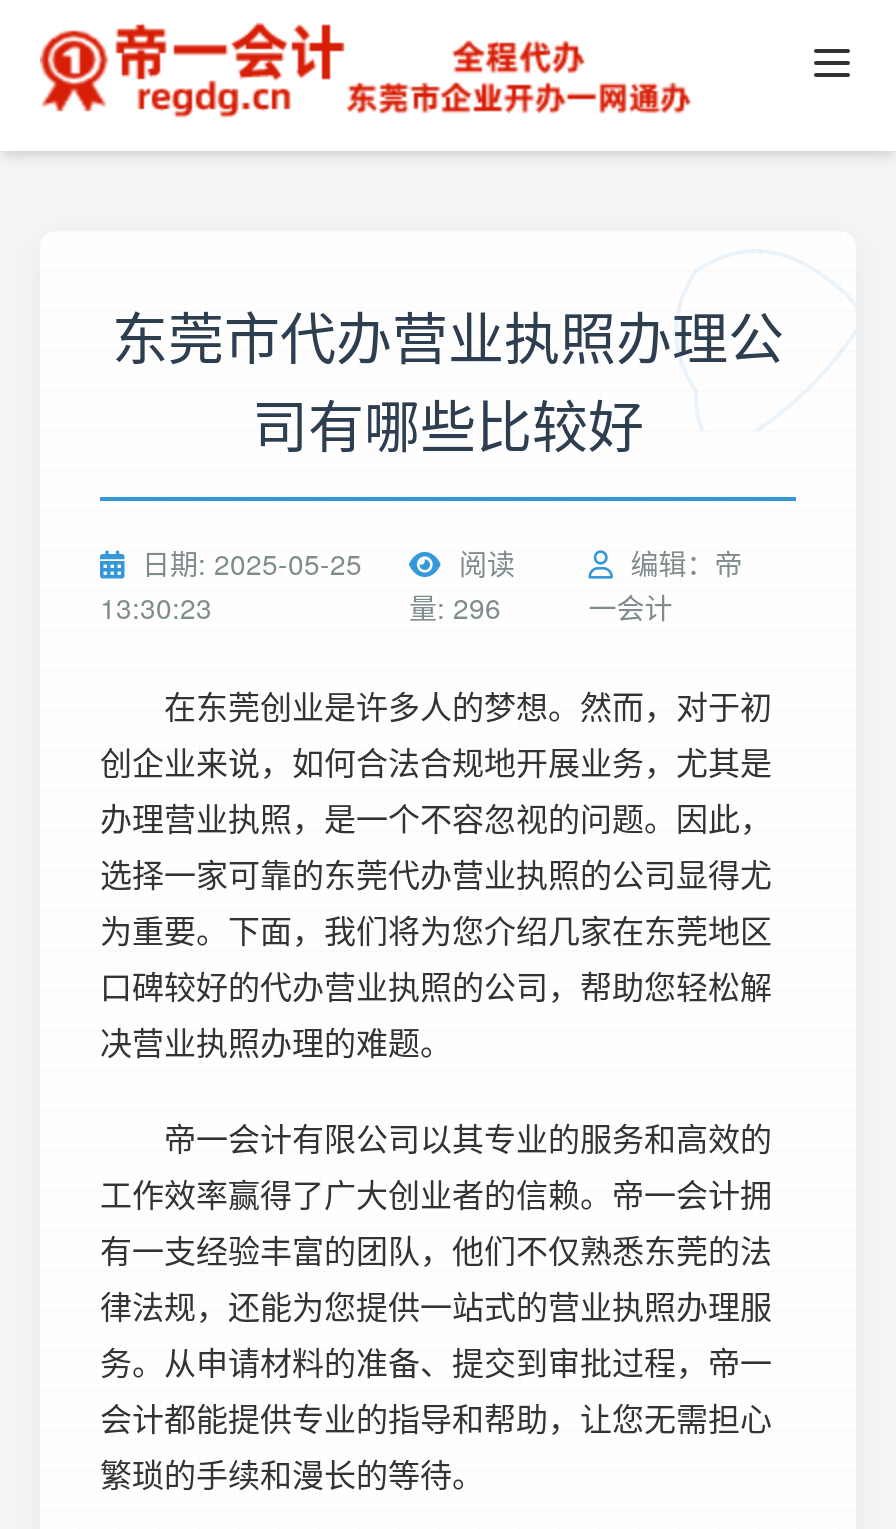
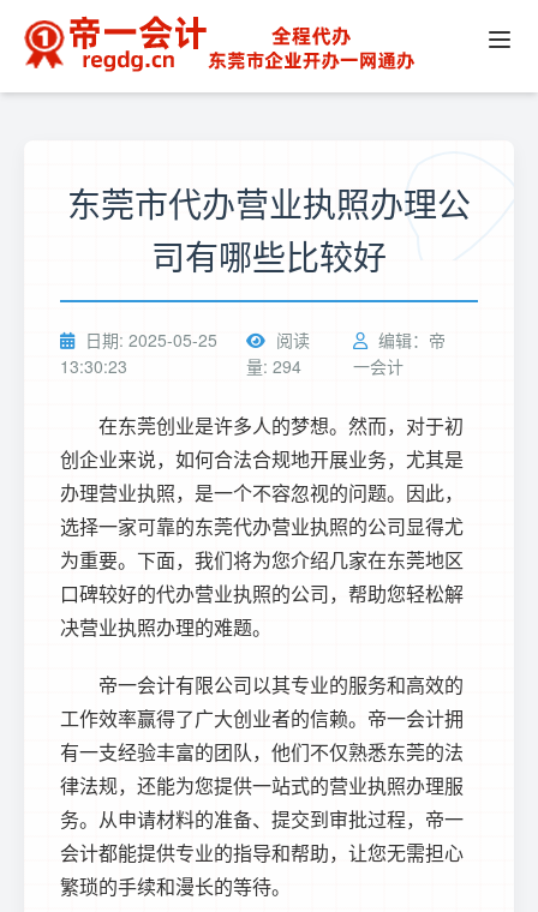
- 量: 296
+ 量: 294
